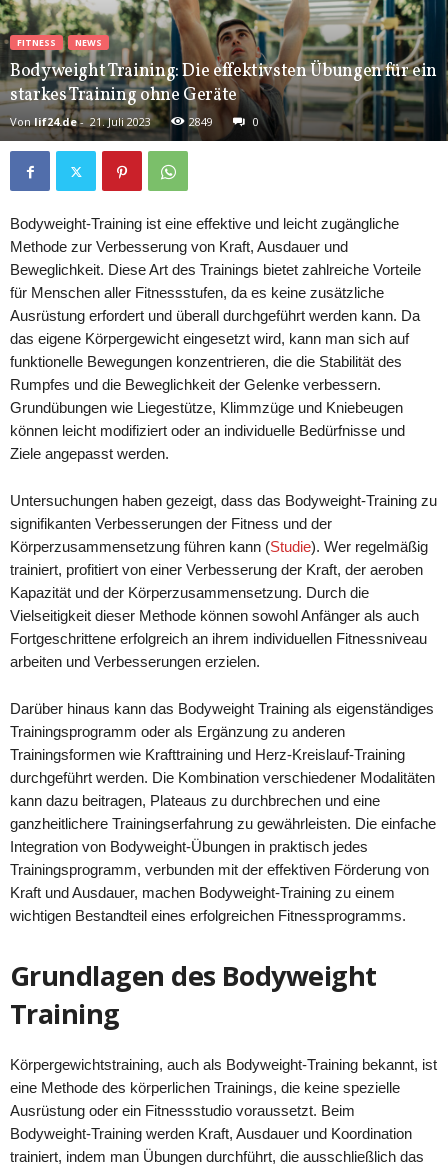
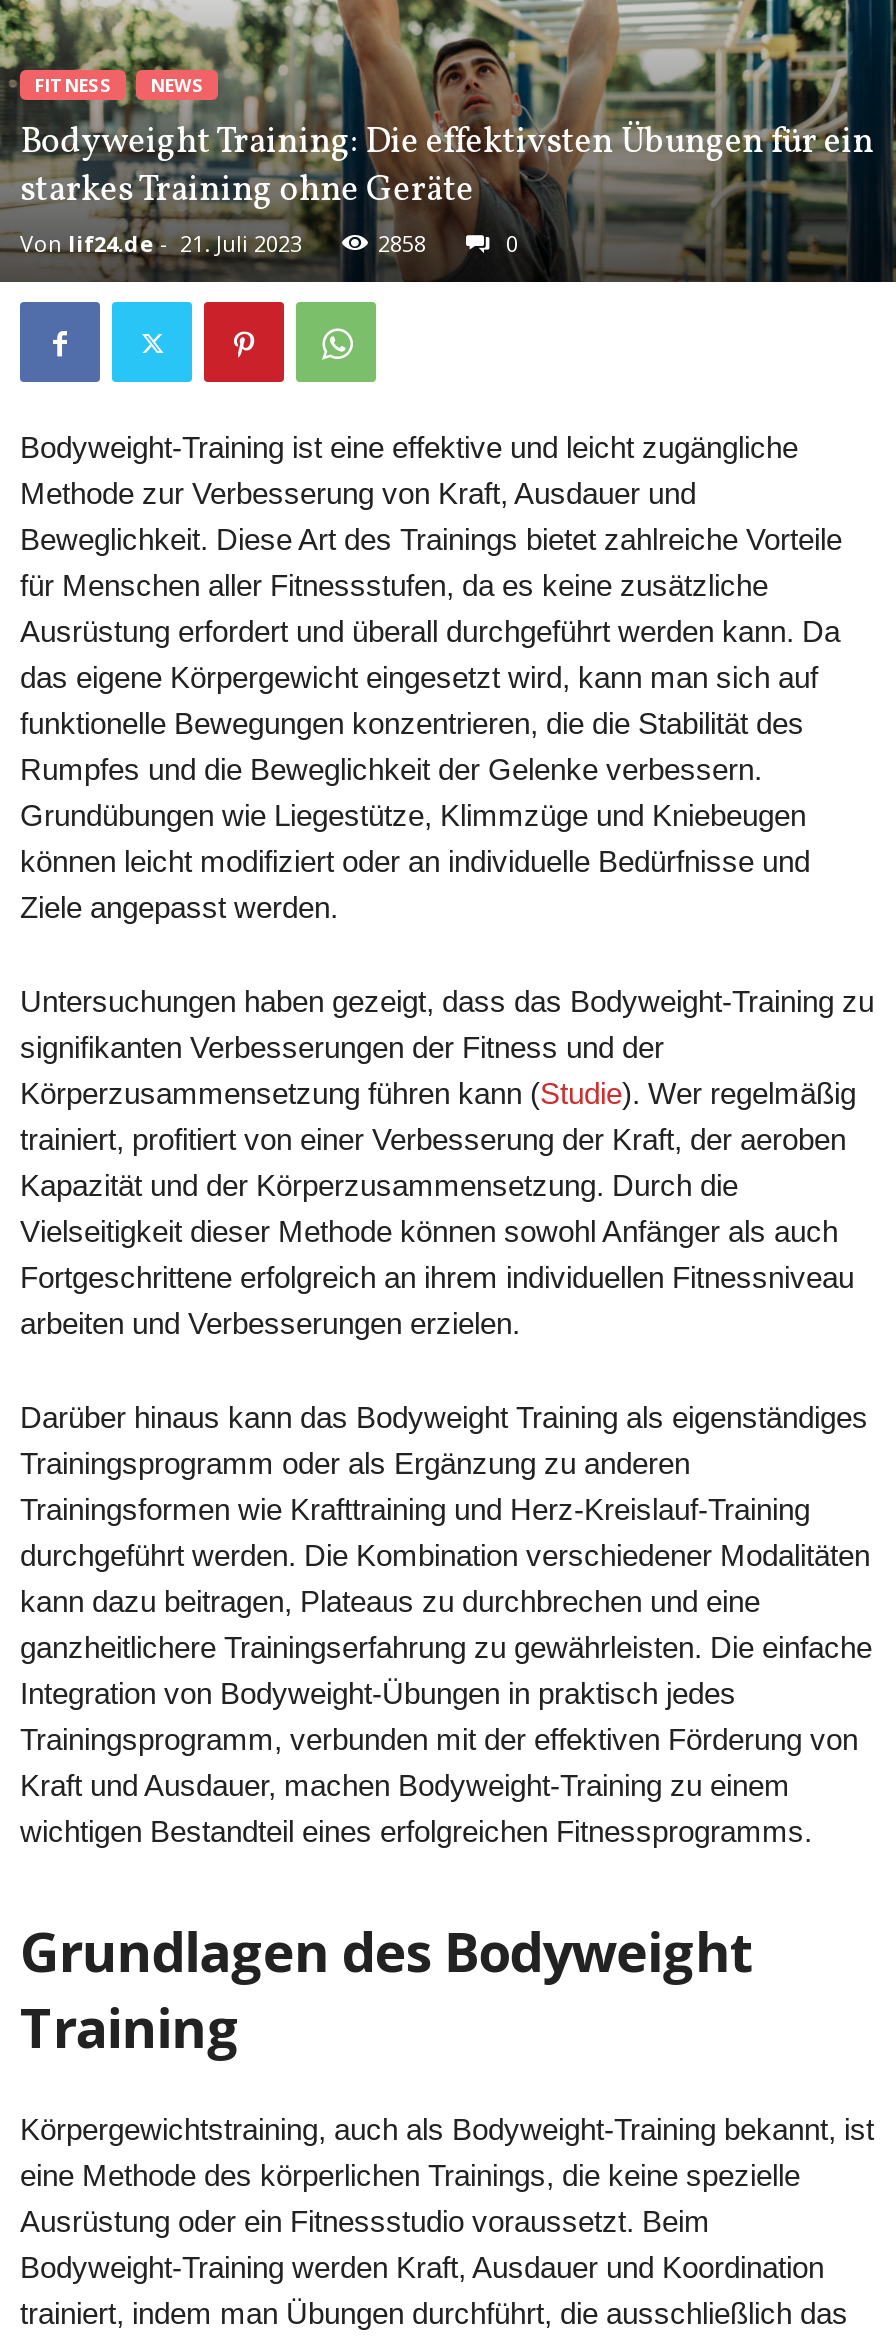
- 2849
+ 2858
